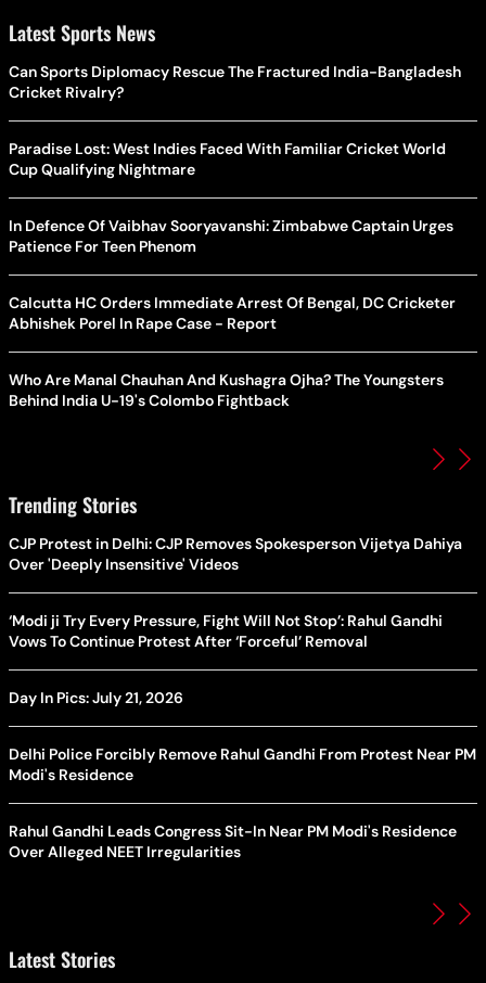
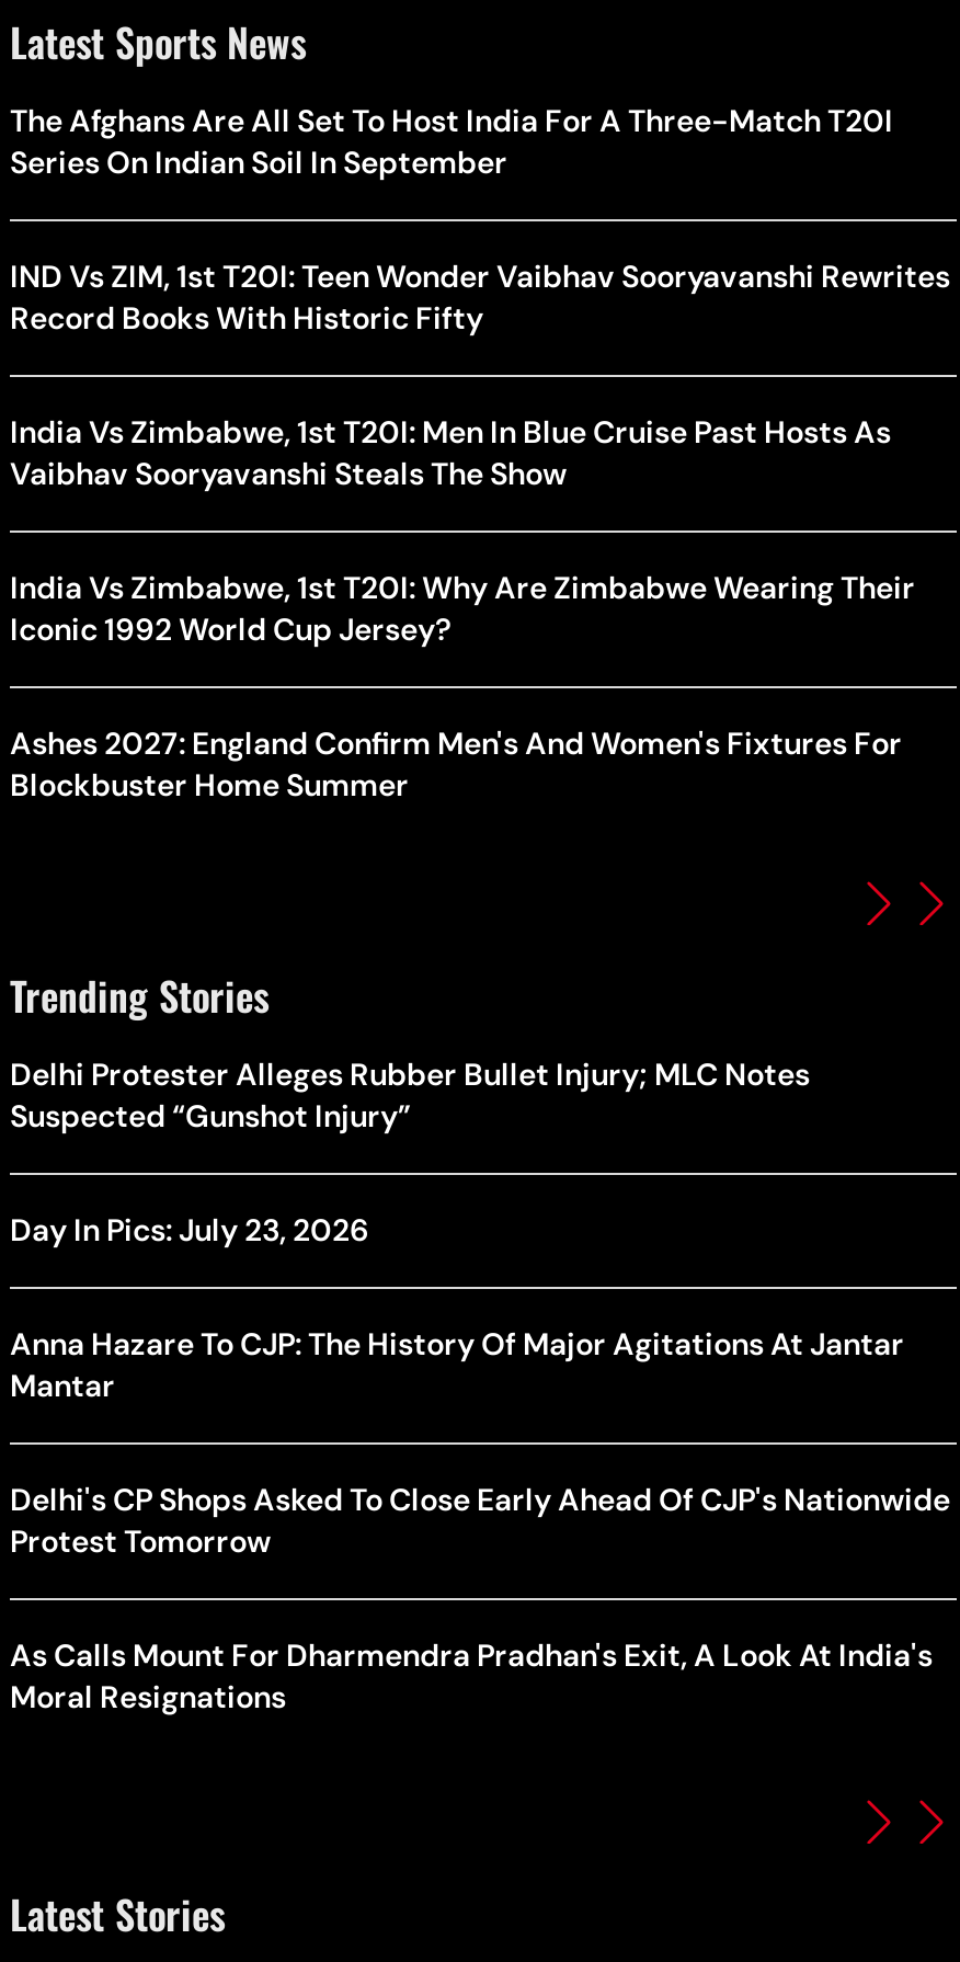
- Can Sports Diplomacy Rescue The Fractured India-Bangladesh
- Cricket Rivalry?
+ The Afghans Are All Set To Host India For A Three-Match T20I
+ Series On Indian Soil In September

- Paradise Lost: West Indies Faced With Familiar Cricket World
- Cup Qualifying Nightmare
+ IND Vs ZIM, 1st T20I: Teen Wonder Vaibhav Sooryavanshi Rewrites
+ Record Books With Historic Fifty

- In Defence Of Vaibhav Sooryavanshi: Zimbabwe Captain Urges
- Patience For Teen Phenom
+ India Vs Zimbabwe, 1st T20I: Men In Blue Cruise Past Hosts As
+ Vaibhav Sooryavanshi Steals The Show

- Calcutta HC Orders Immediate Arrest Of Bengal, DC Cricketer
- Abhishek Porel In Rape Case - Report
+ India Vs Zimbabwe, 1st T20I: Why Are Zimbabwe Wearing Their
+ Iconic 1992 World Cup Jersey?

- Who Are Manal Chauhan And Kushagra Ojha? The Youngsters
- Behind India U-19's Colombo Fightback
+ Ashes 2027: England Confirm Men's And Women's Fixtures For
+ Blockbuster Home Summer

- CJP Protest in Delhi: CJP Removes Spokesperson Vijetya Dahiya
- Over 'Deeply Insensitive' Videos
+ Delhi Protester Alleges Rubber Bullet Injury; MLC Notes
+ Suspected “Gunshot Injury”

- ‘Modi ji Try Every Pressure, Fight Will Not Stop’: Rahul Gandhi
- Vows To Continue Protest After ‘Forceful’ Removal
+ Day In Pics: July 23, 2026

- Day In Pics: July 21, 2026
+ Anna Hazare To CJP: The History Of Major Agitations At Jantar
+ Mantar

- Delhi Police Forcibly Remove Rahul Gandhi From Protest Near PM
- Modi's Residence
+ Delhi's CP Shops Asked To Close Early Ahead Of CJP's Nationwide
+ Protest Tomorrow

- Rahul Gandhi Leads Congress Sit-In Near PM Modi's Residence
- Over Alleged NEET Irregularities
+ As Calls Mount For Dharmendra Pradhan's Exit, A Look At India's
+ Moral Resignations
